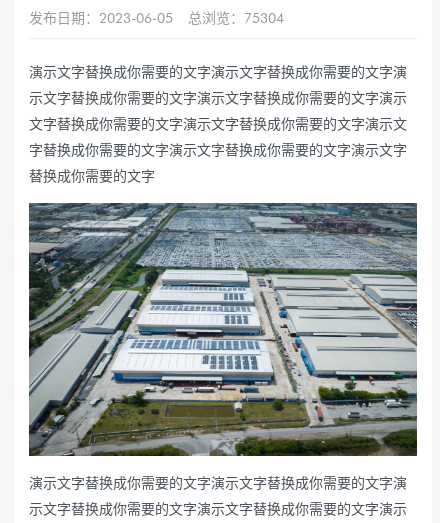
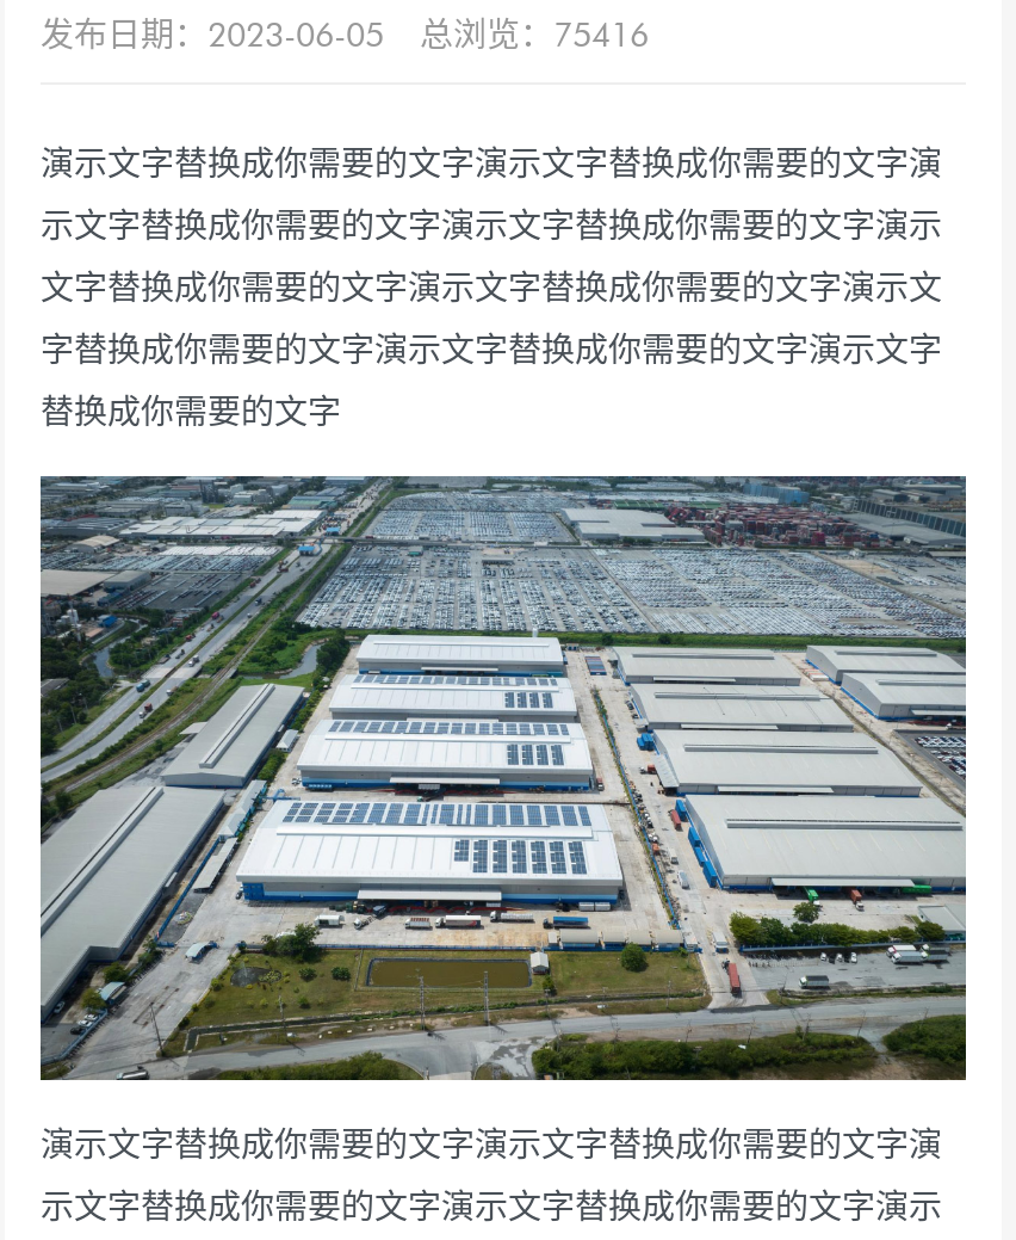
- 发布日期：2023-06-05 总浏览：75304
+ 发布日期：2023-06-05 总浏览：75416
